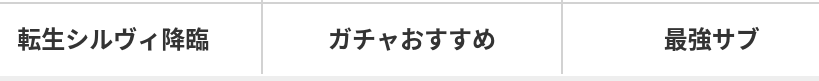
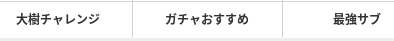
- 転生シルヴィ降臨
+ 大樹チャレンジ
